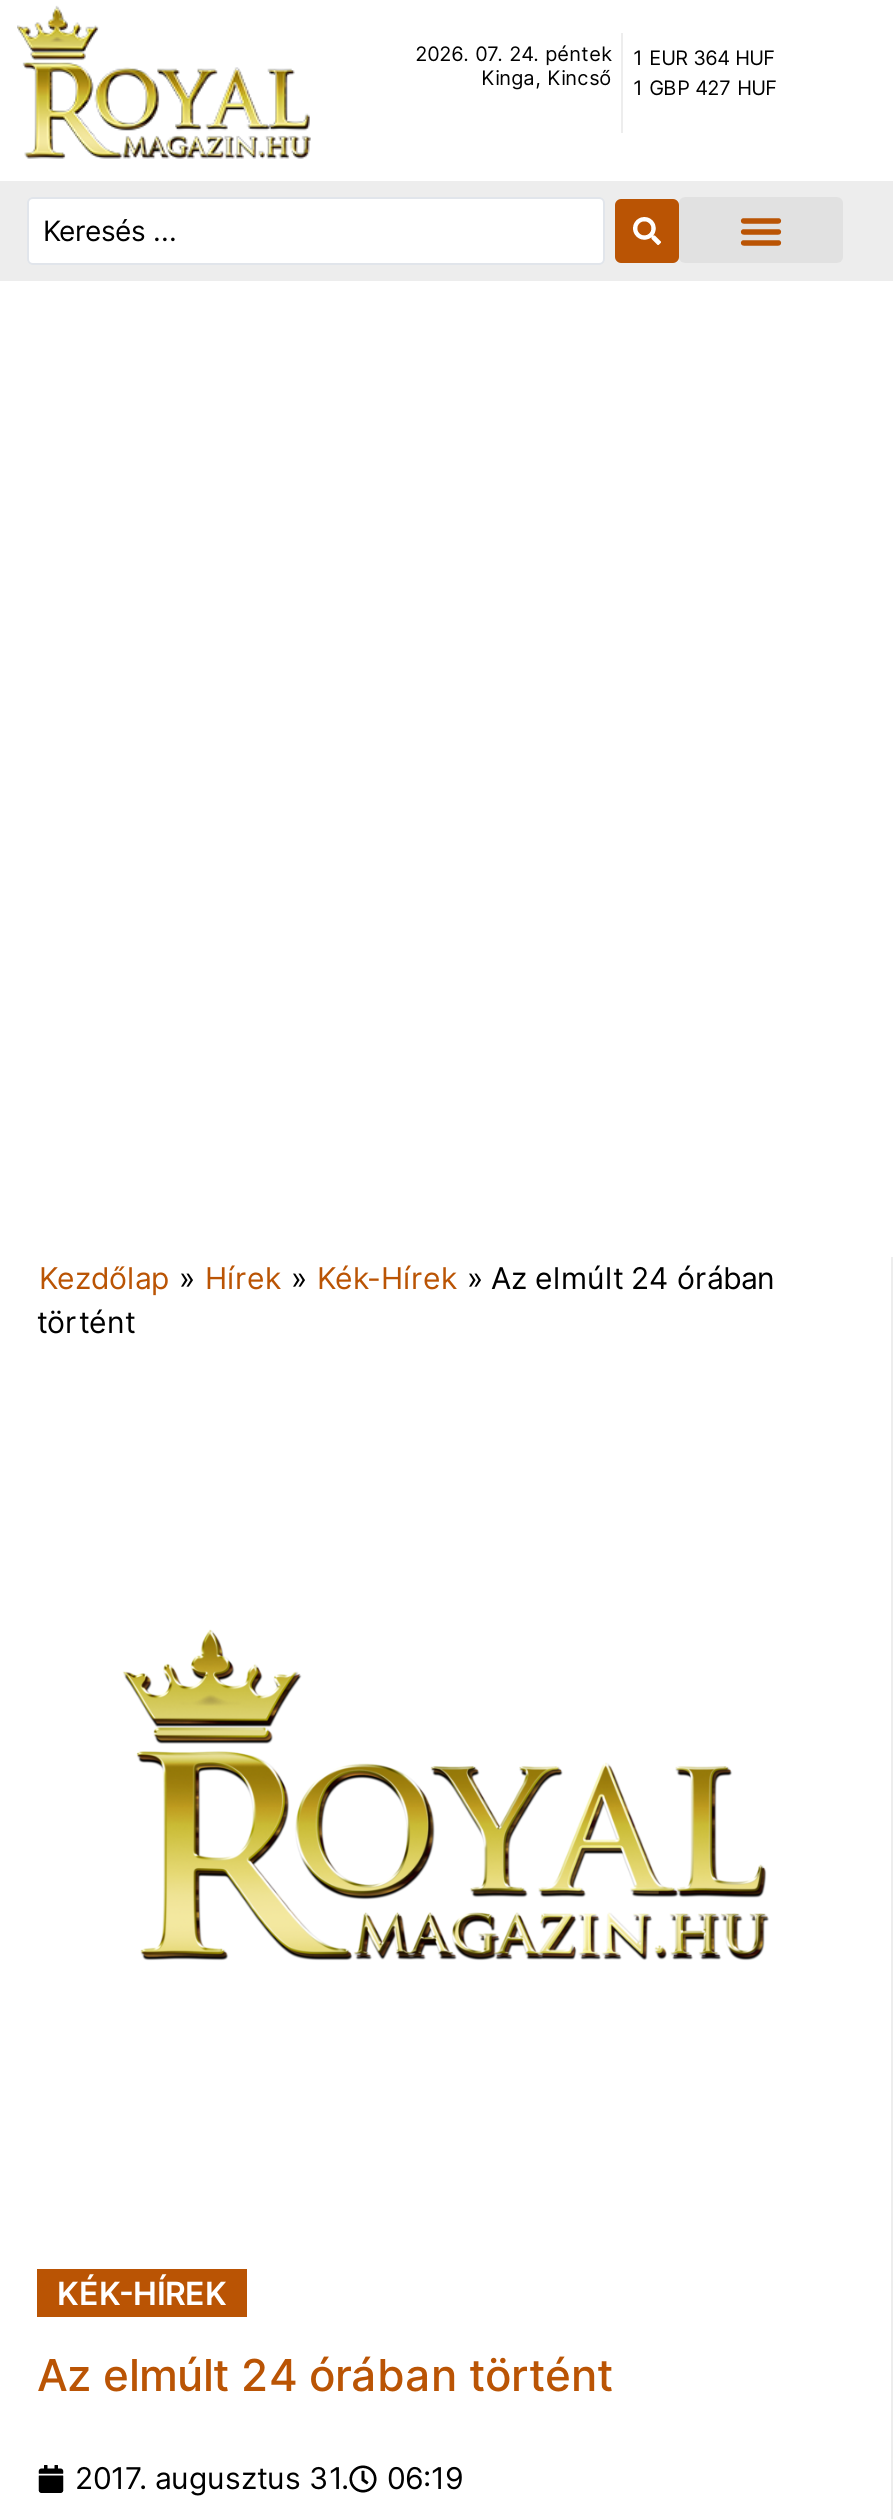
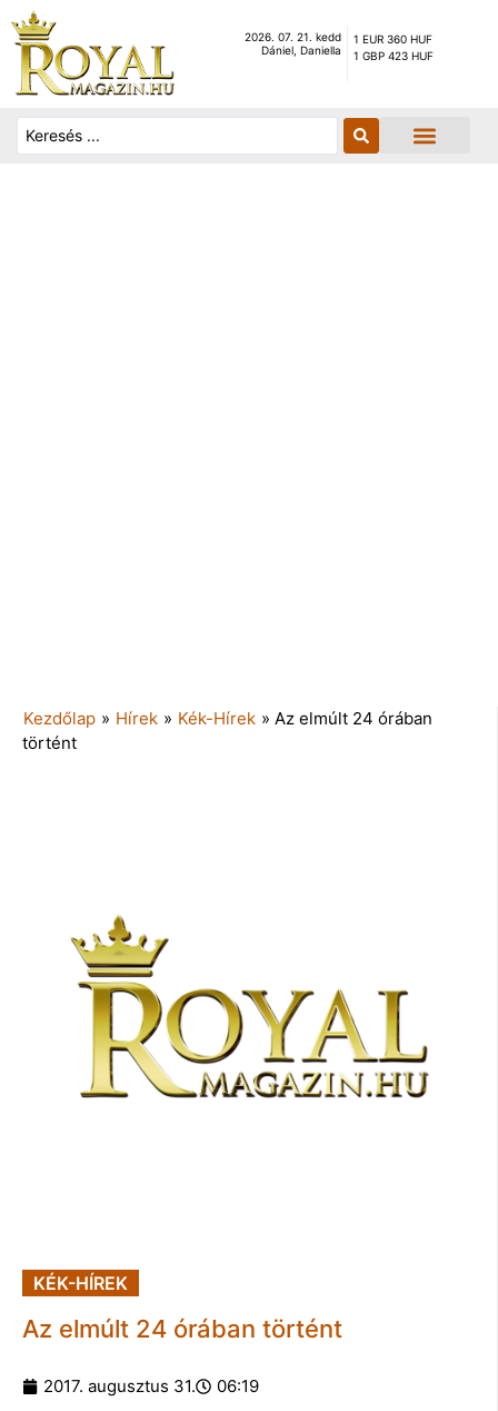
- 2026. 07. 24. péntek
- Kinga, Kincső
+ 2026. 07. 21. kedd
+ Dániel, Daniella

- 1 EUR 364 HUF
- 1 GBP 427 HUF
+ 1 EUR 360 HUF
+ 1 GBP 423 HUF
